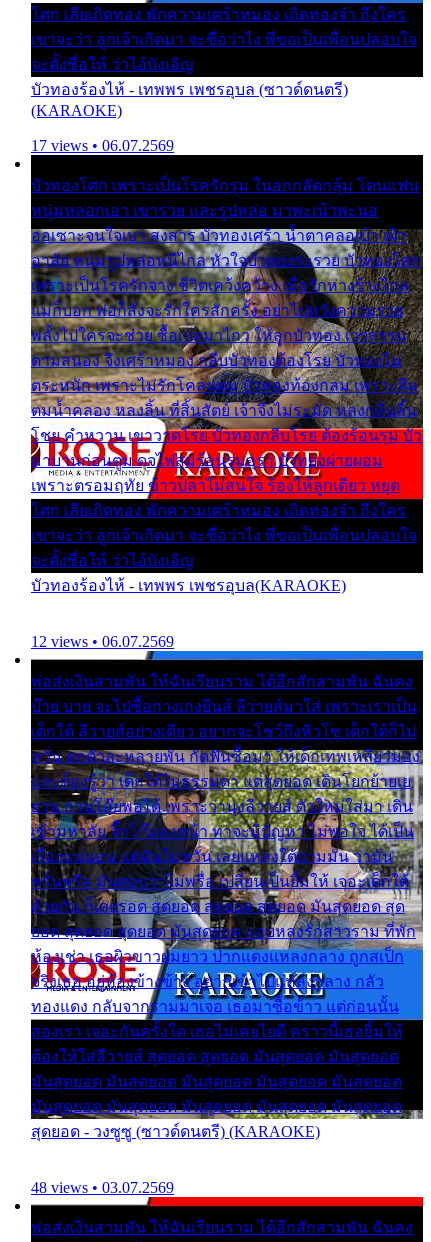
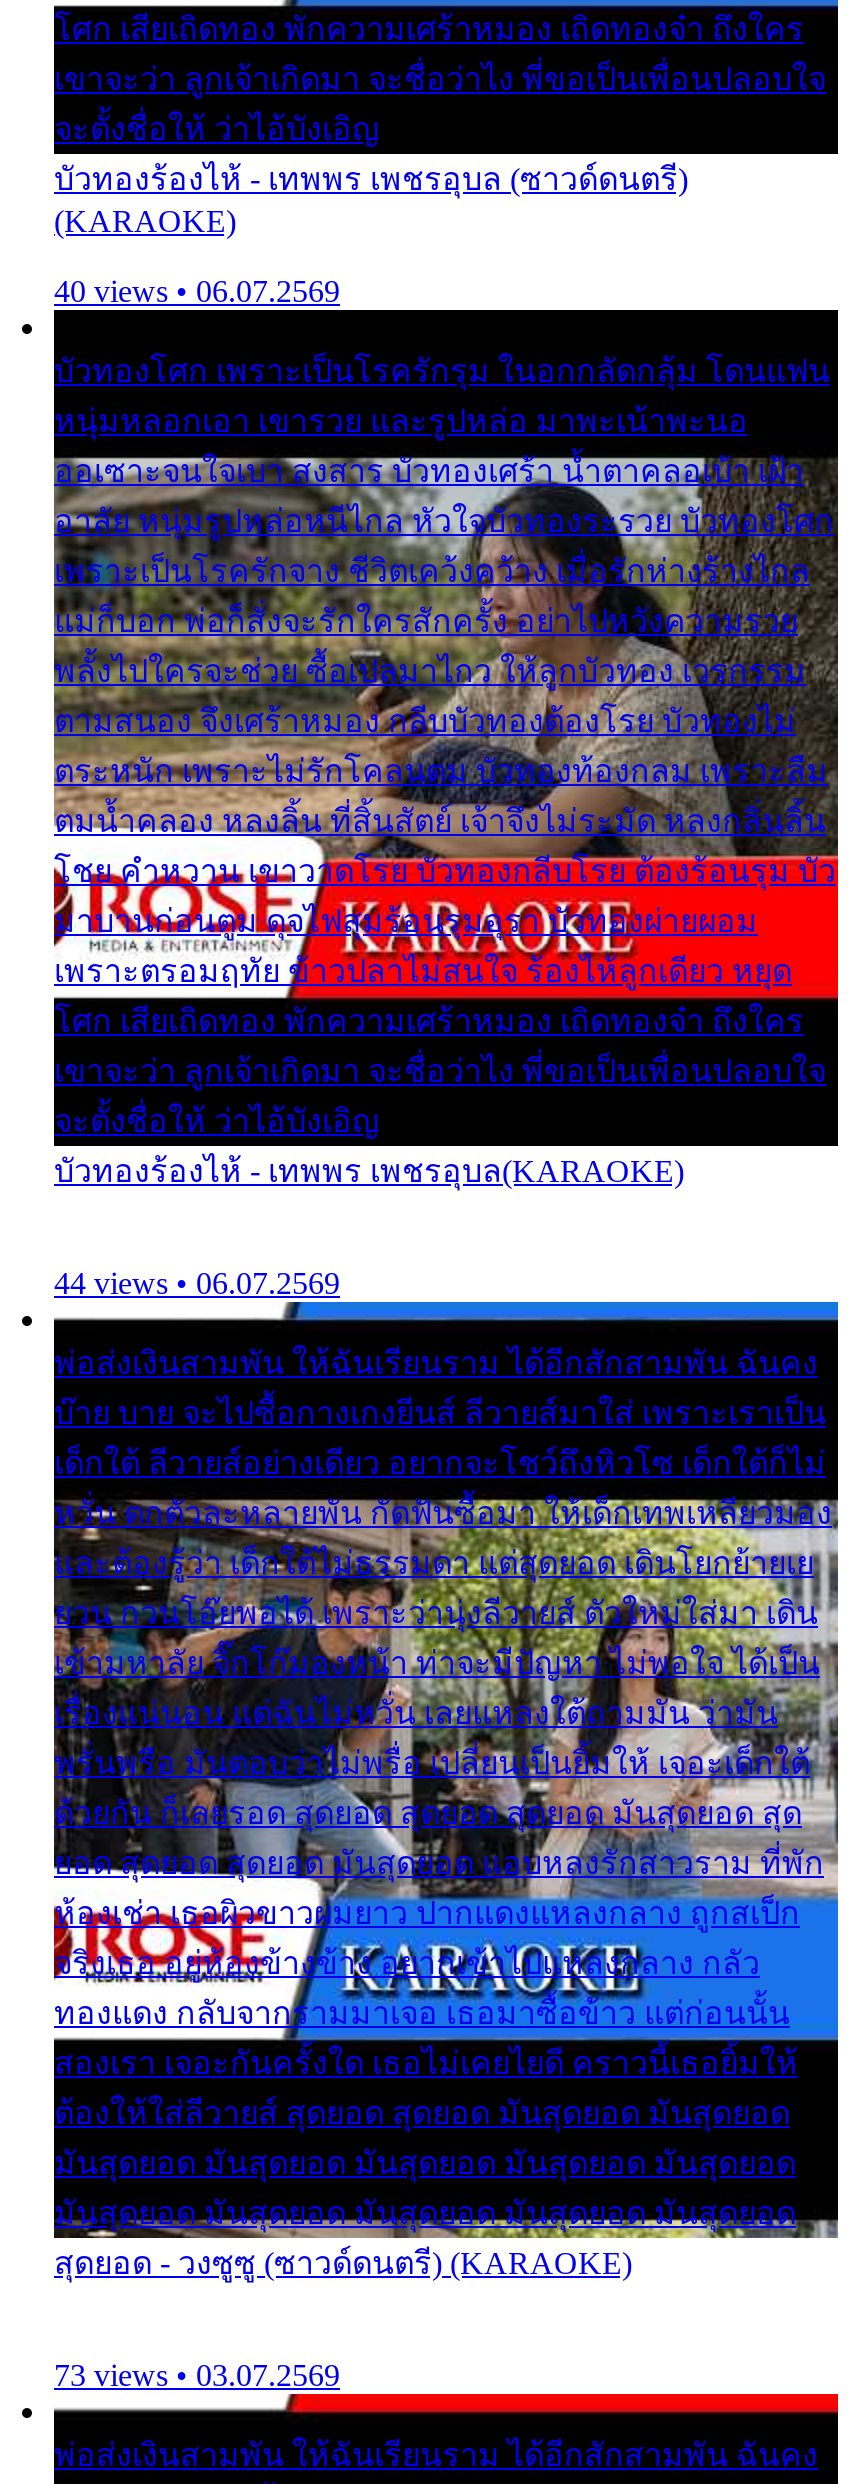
- 17 views • 06.07.2569
+ 40 views • 06.07.2569

- 12 views • 06.07.2569
+ 44 views • 06.07.2569

- 48 views • 03.07.2569
+ 73 views • 03.07.2569
